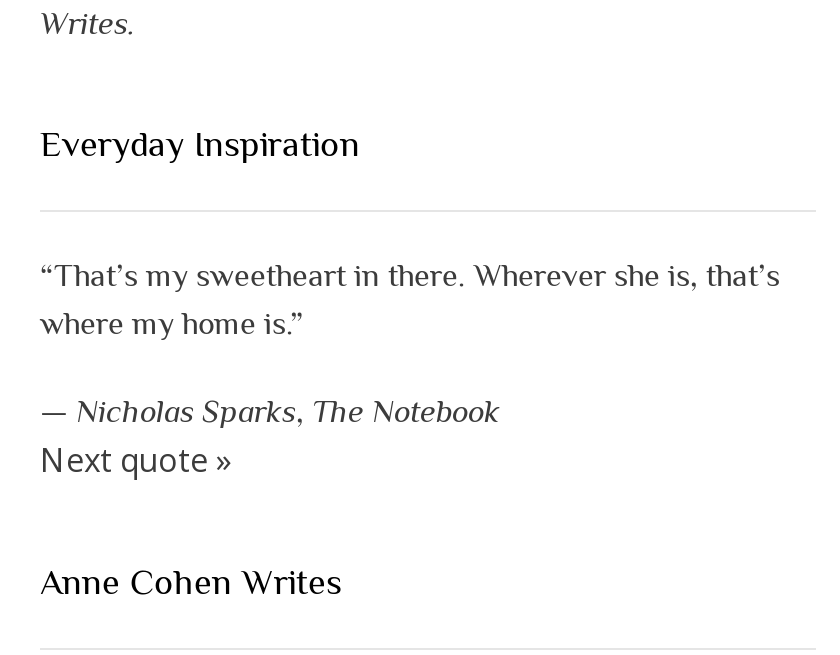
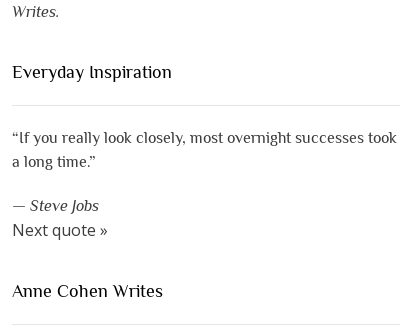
- “That’s my sweetheart in there. Wherever she is, that’s
- where my home is.”
+ “If you really look closely, most overnight successes took
+ a long time.”

- — Nicholas Sparks, The Notebook
+ — Steve Jobs
